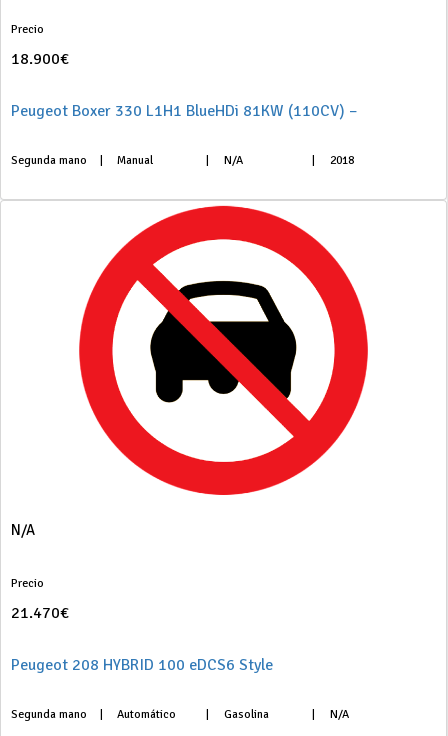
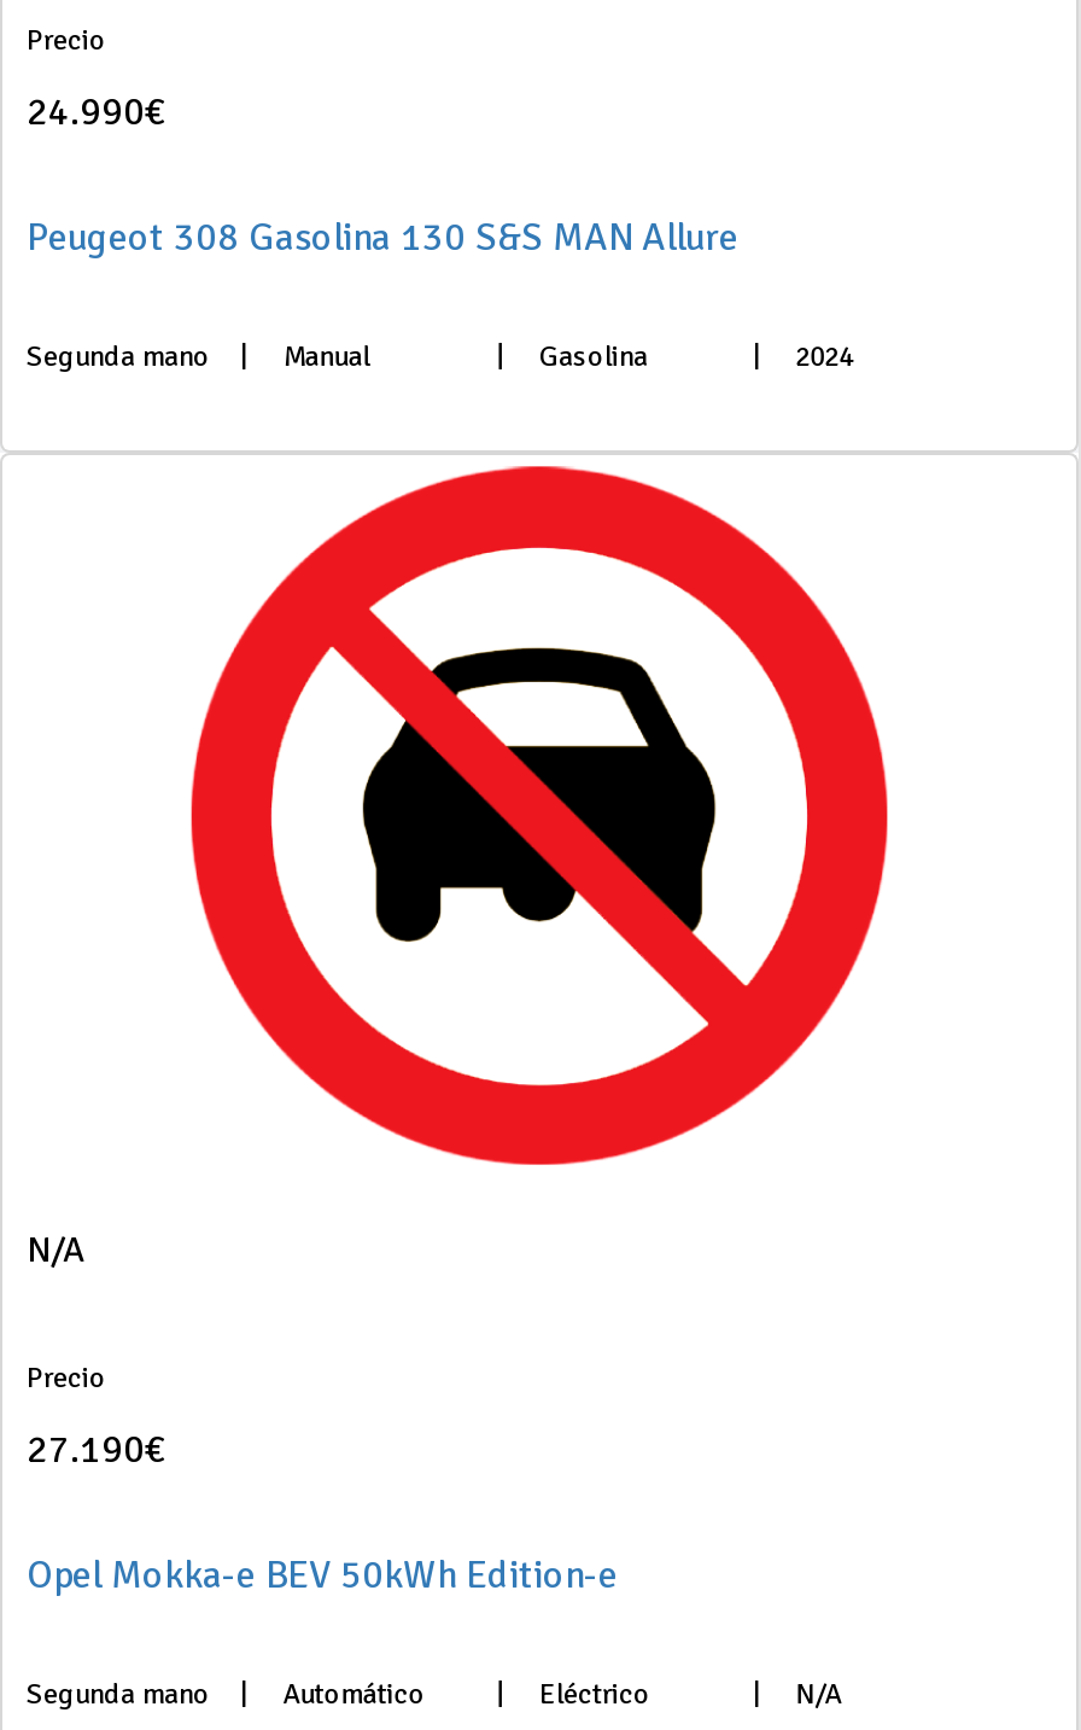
- 18.900€
+ 24.990€

- Peugeot Boxer 330 L1H1 BlueHDi 81KW (110CV) –
+ Peugeot 308 Gasolina 130 S&S MAN Allure

- N/A

- 2018
+ 2024

- 21.470€
+ 27.190€

- Peugeot 208 HYBRID 100 eDCS6 Style
+ Opel Mokka-e BEV 50kWh Edition-e

moved up: Gasolina

+ Eléctrico
